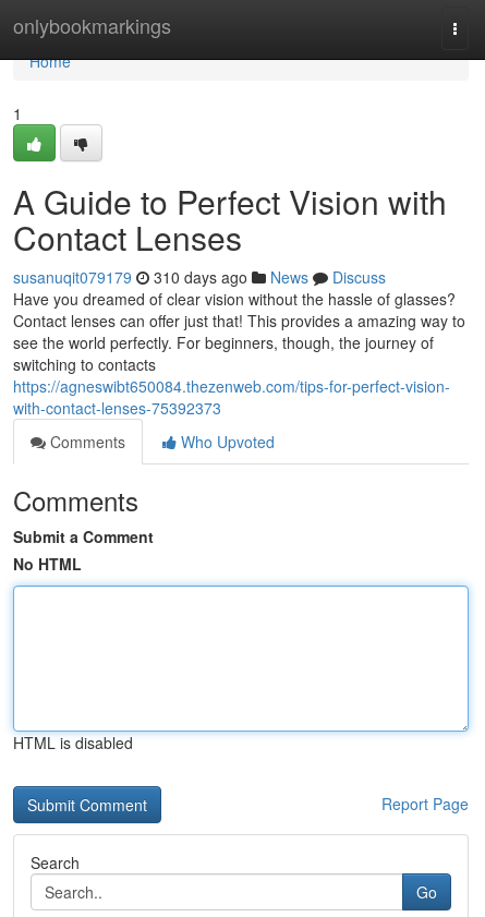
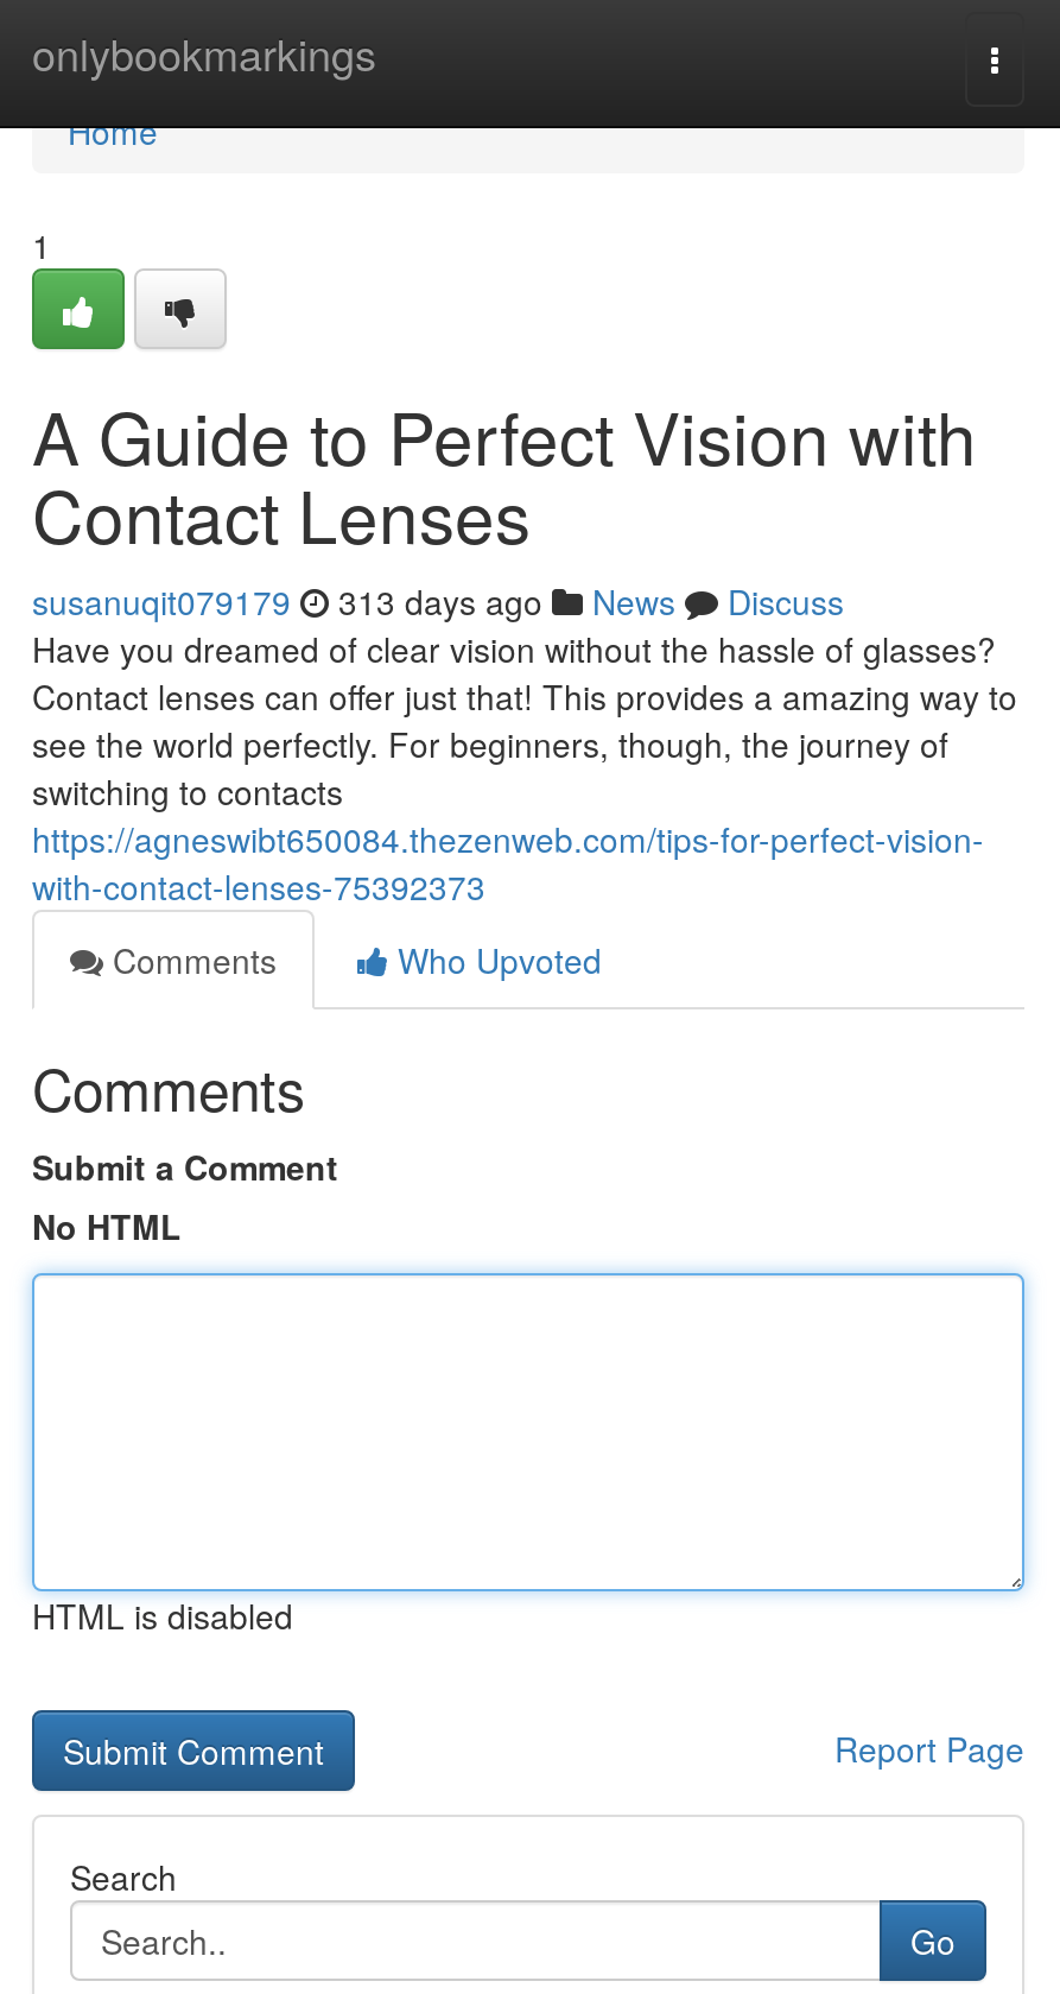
- susanuqit079179 310 days ago News Discuss
+ susanuqit079179 313 days ago News Discuss
